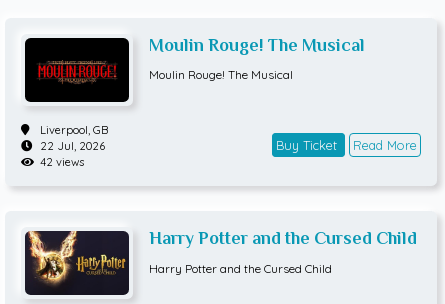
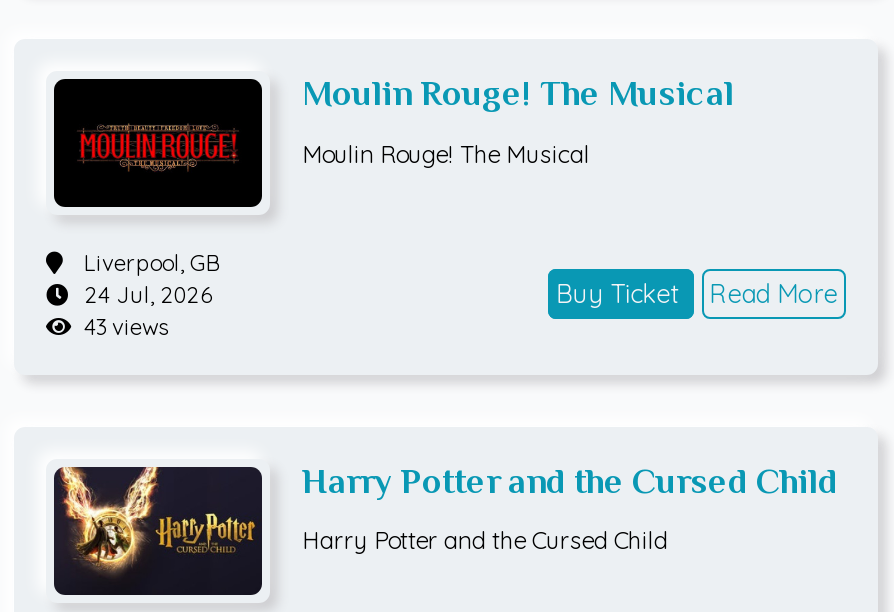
- 22 Jul, 2026
+ 24 Jul, 2026

- 42 views
+ 43 views
